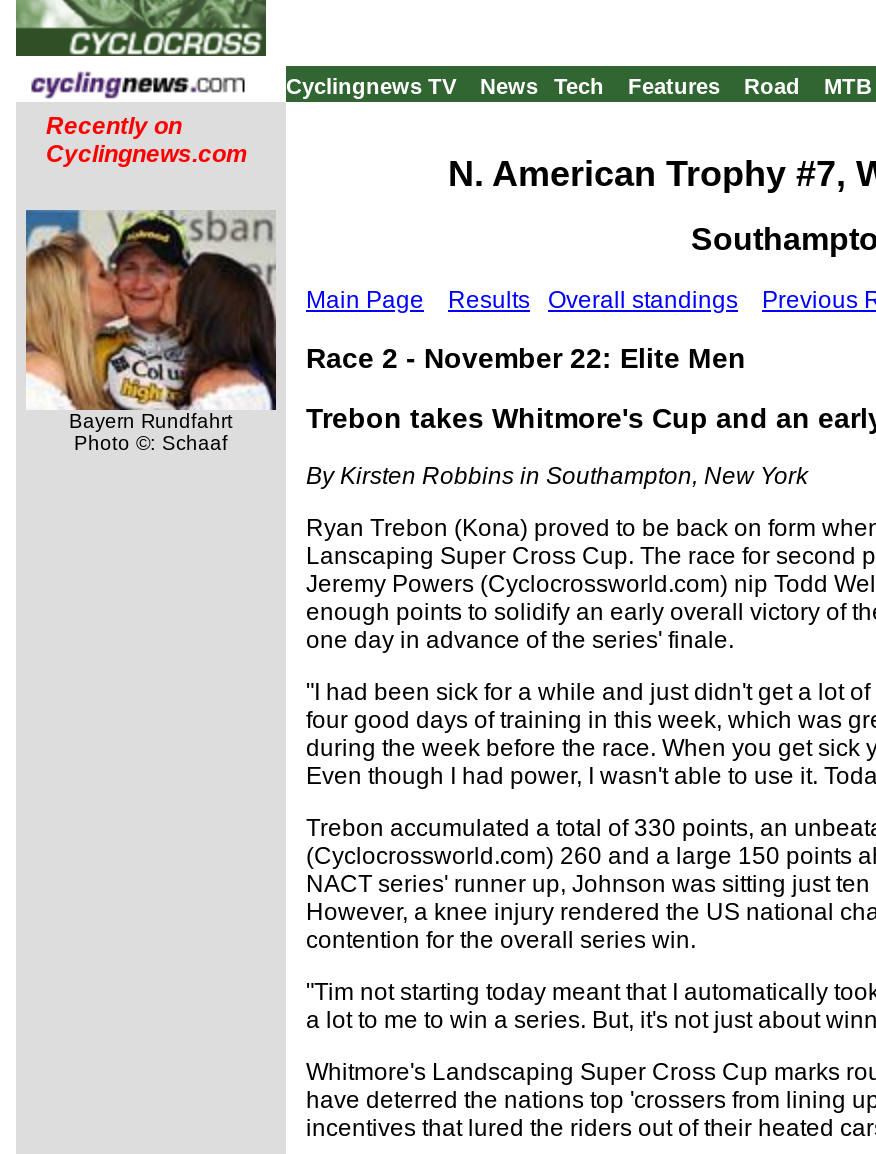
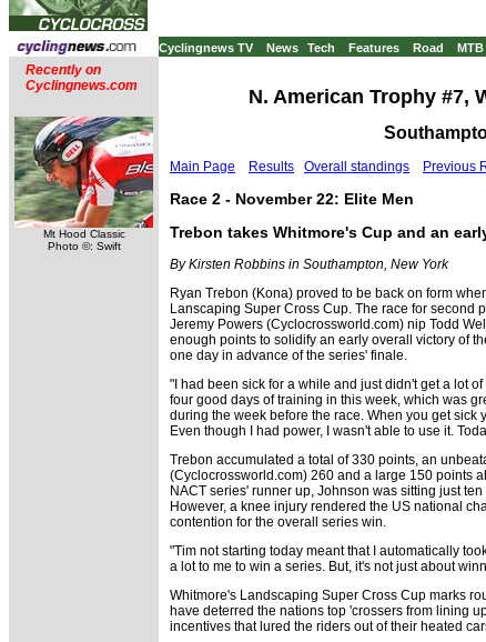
- [image]
- Bayern Rundfahrt
- Photo ©: Schaaf
+ [image]
+ Mt Hood Classic
+ Photo ©: Swift
